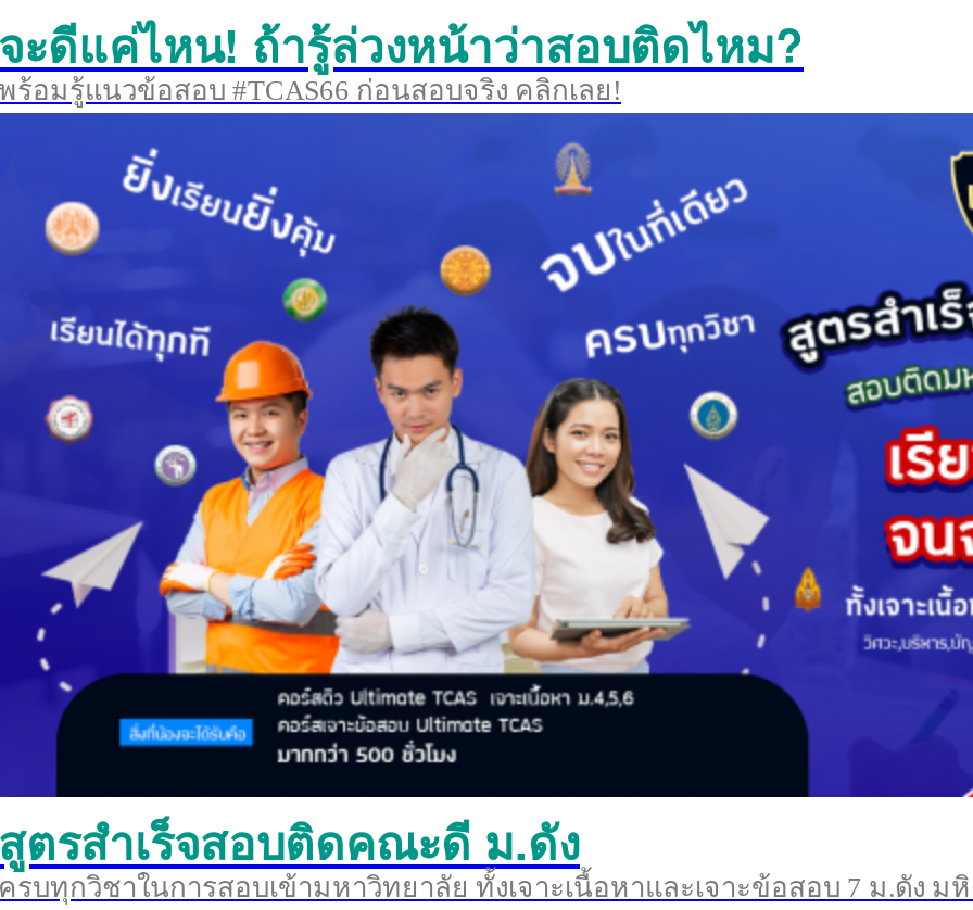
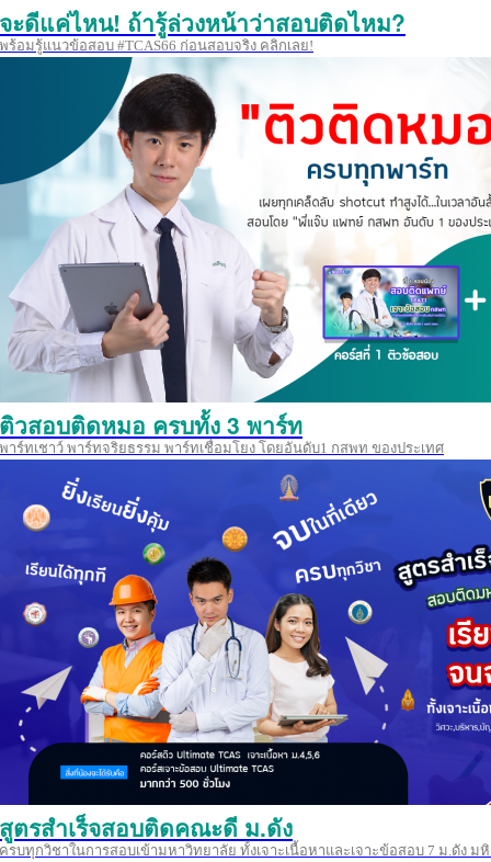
+ [image]
+ ติวสอบติดหมอ ครบทั้ง 3 พาร์ท
+ พาร์ทเชาว์ พาร์ทจริยธรรม พาร์ทเชื่อมโยง โดยอันดับ1 กสพท ของประเทศ
